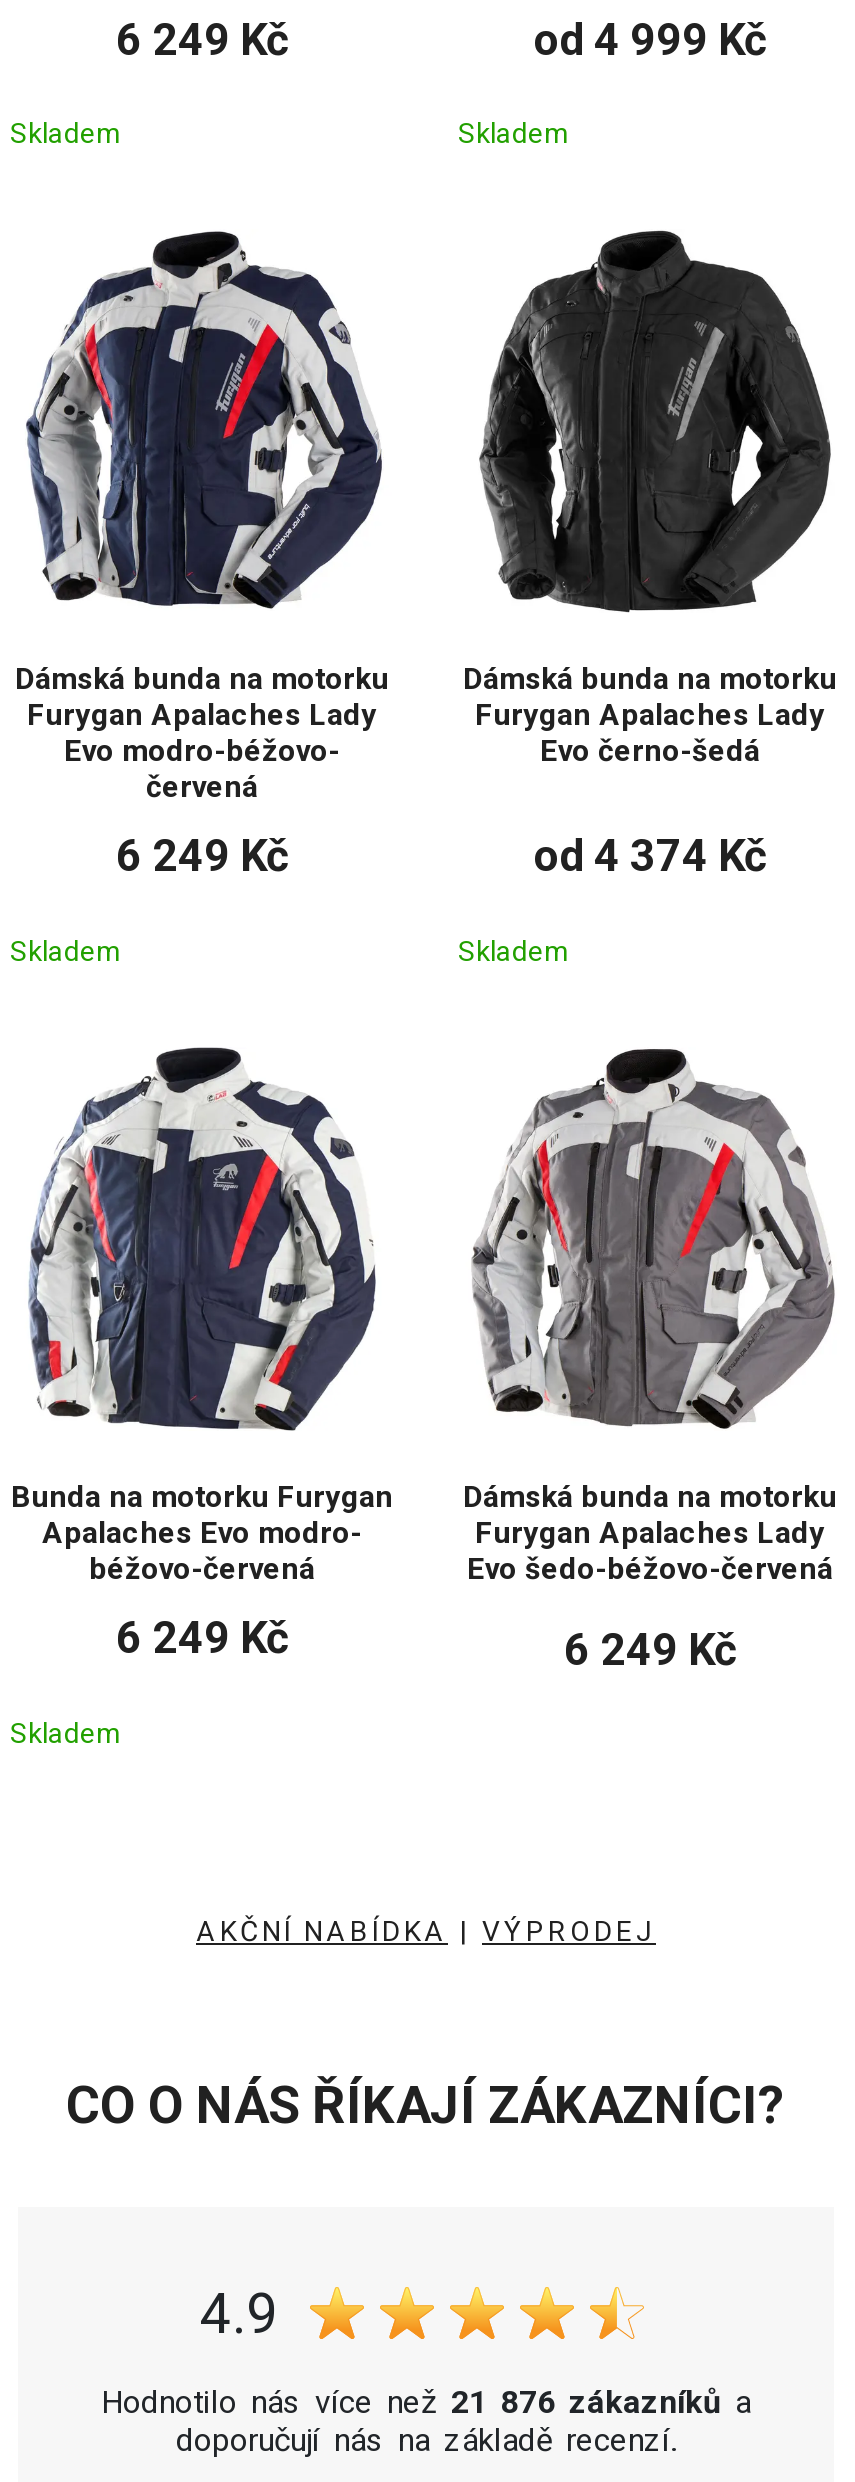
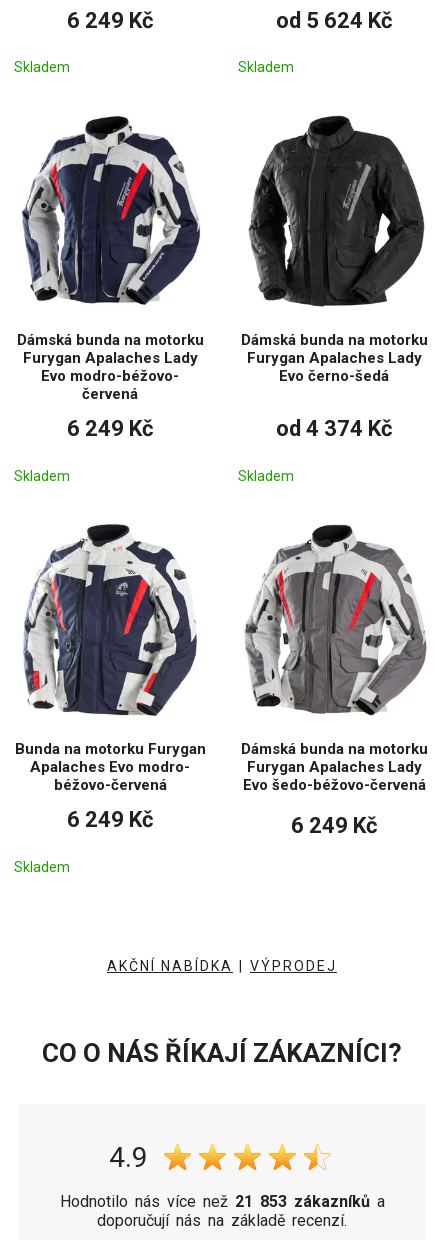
- od 4 999 Kč
+ od 5 624 Kč

- Hodnotilo nás více než 21 876 zákazníků a
+ Hodnotilo nás více než 21 853 zákazníků a
